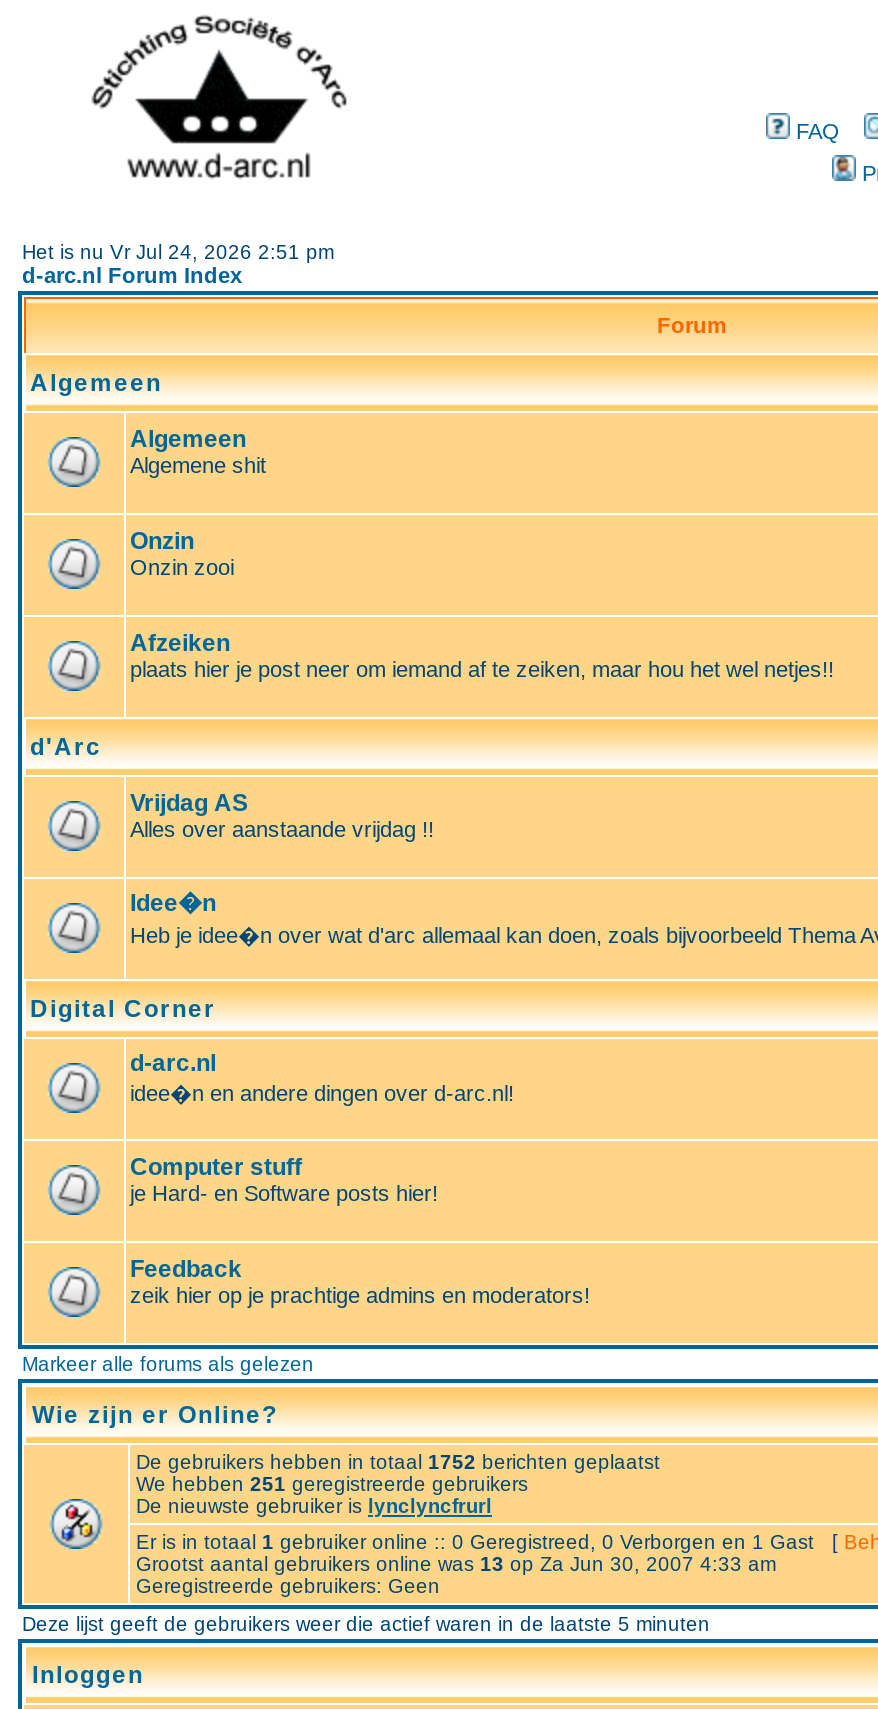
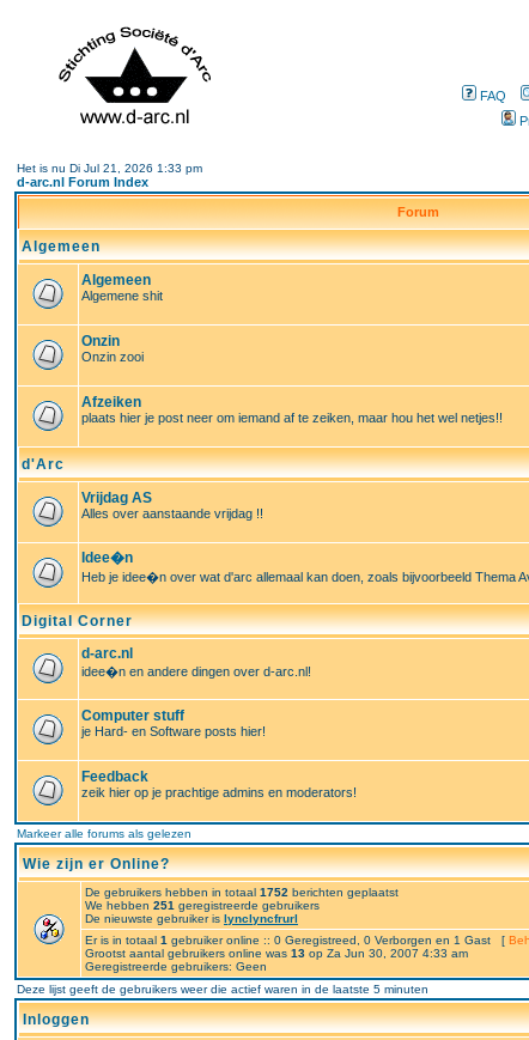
- Het is nu Vr Jul 24, 2026 2:51 pm
+ Het is nu Di Jul 21, 2026 1:33 pm
